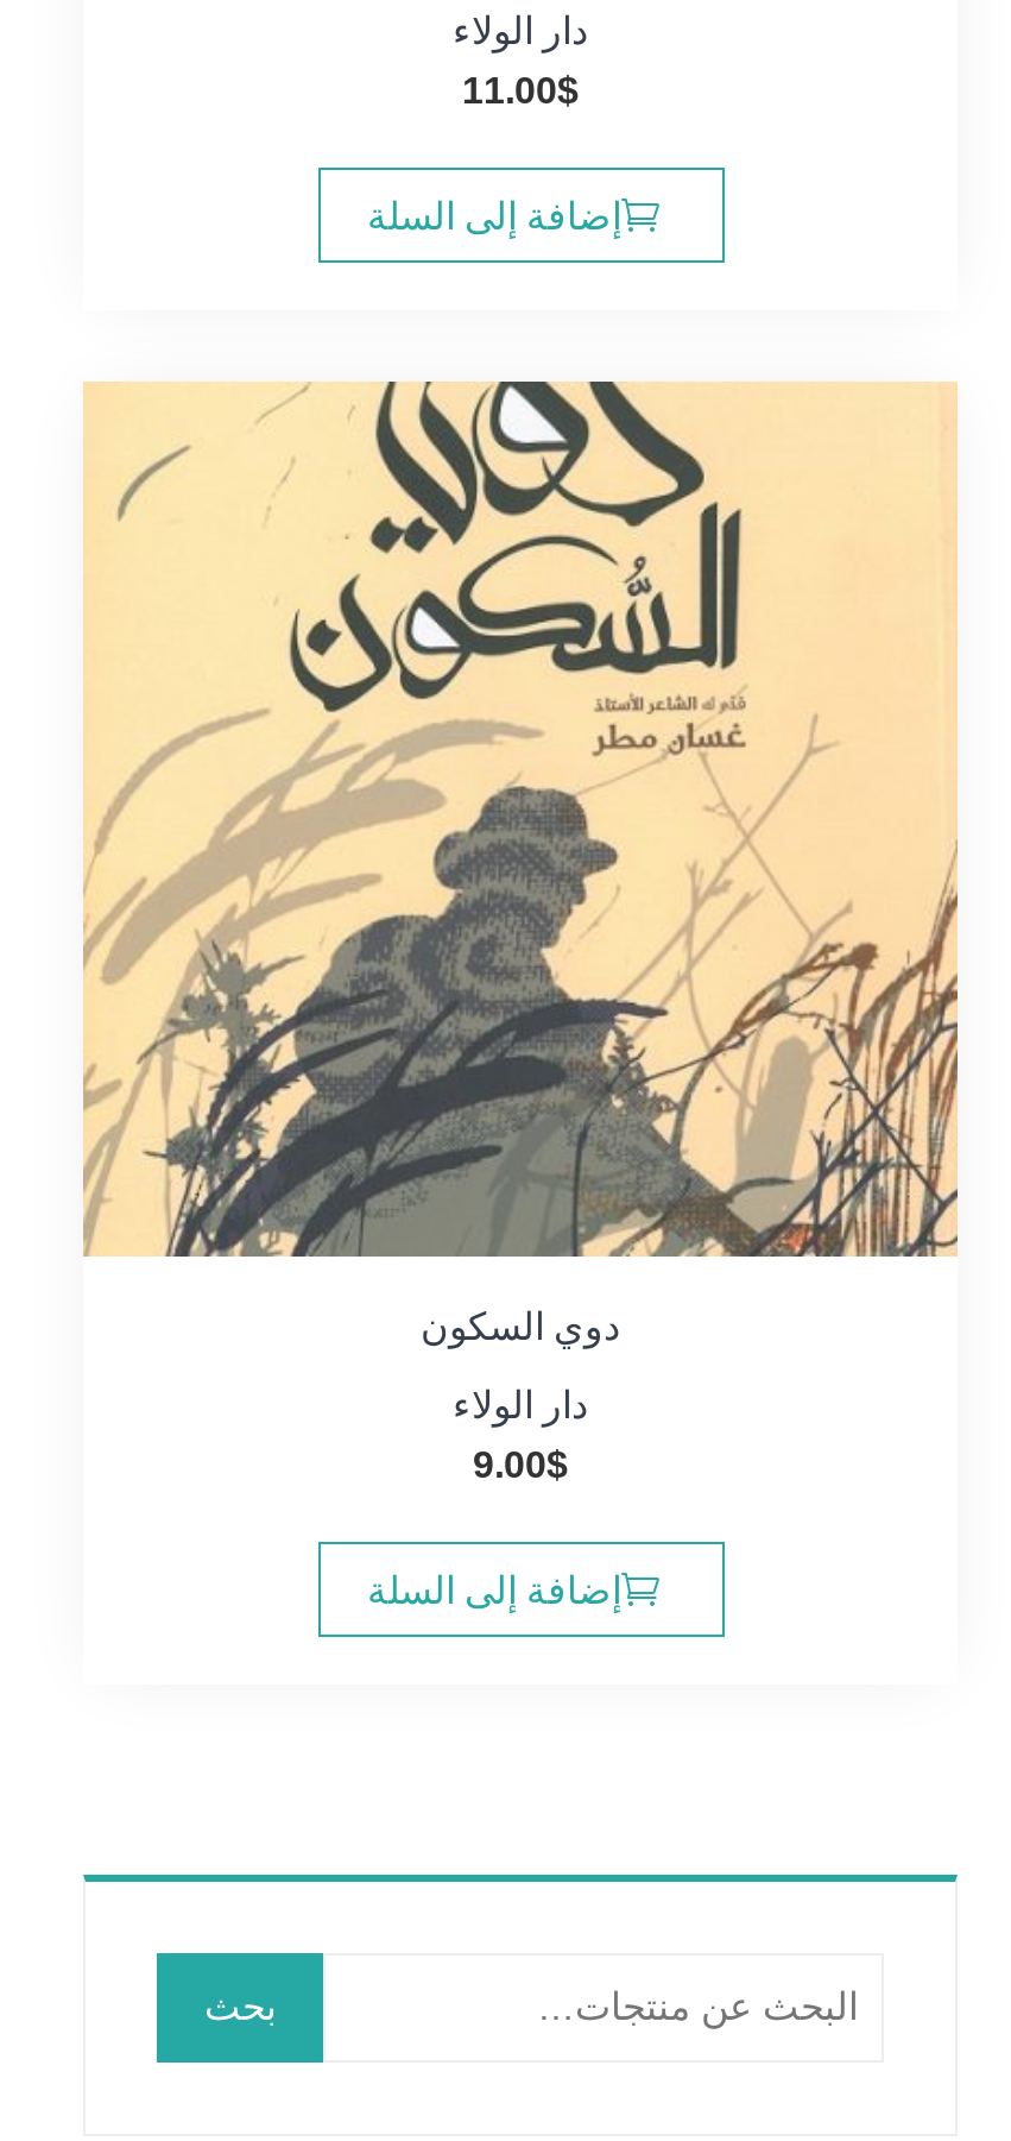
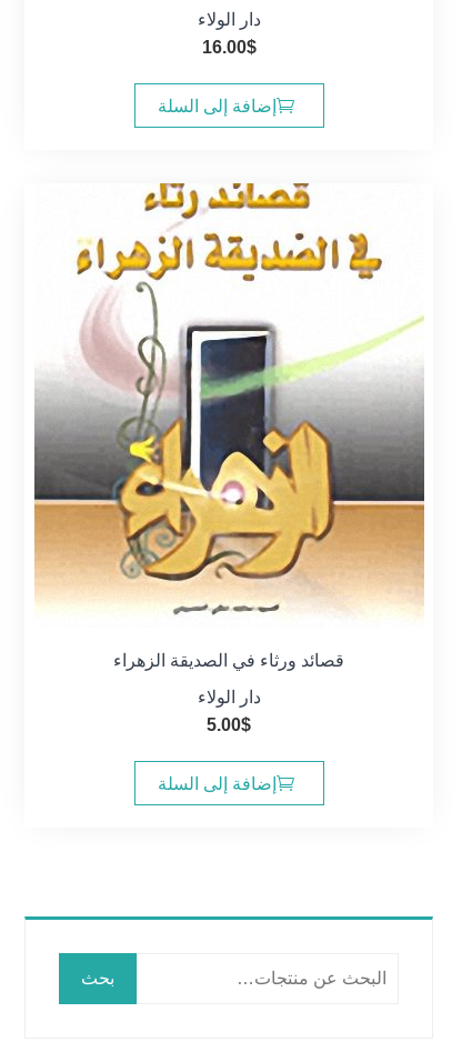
- 11.00$
+ 16.00$

- [image]
- دوي السكون
+ [image]
+ قصائد ورثاء في الصديقة الزهراء

- 9.00$
+ 5.00$
